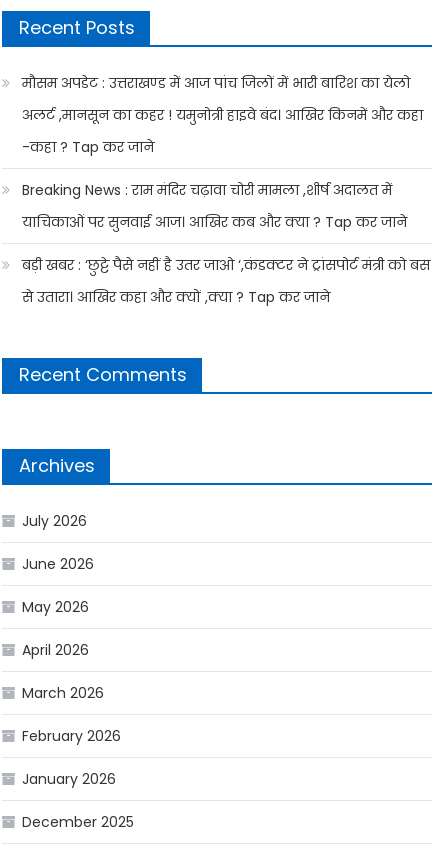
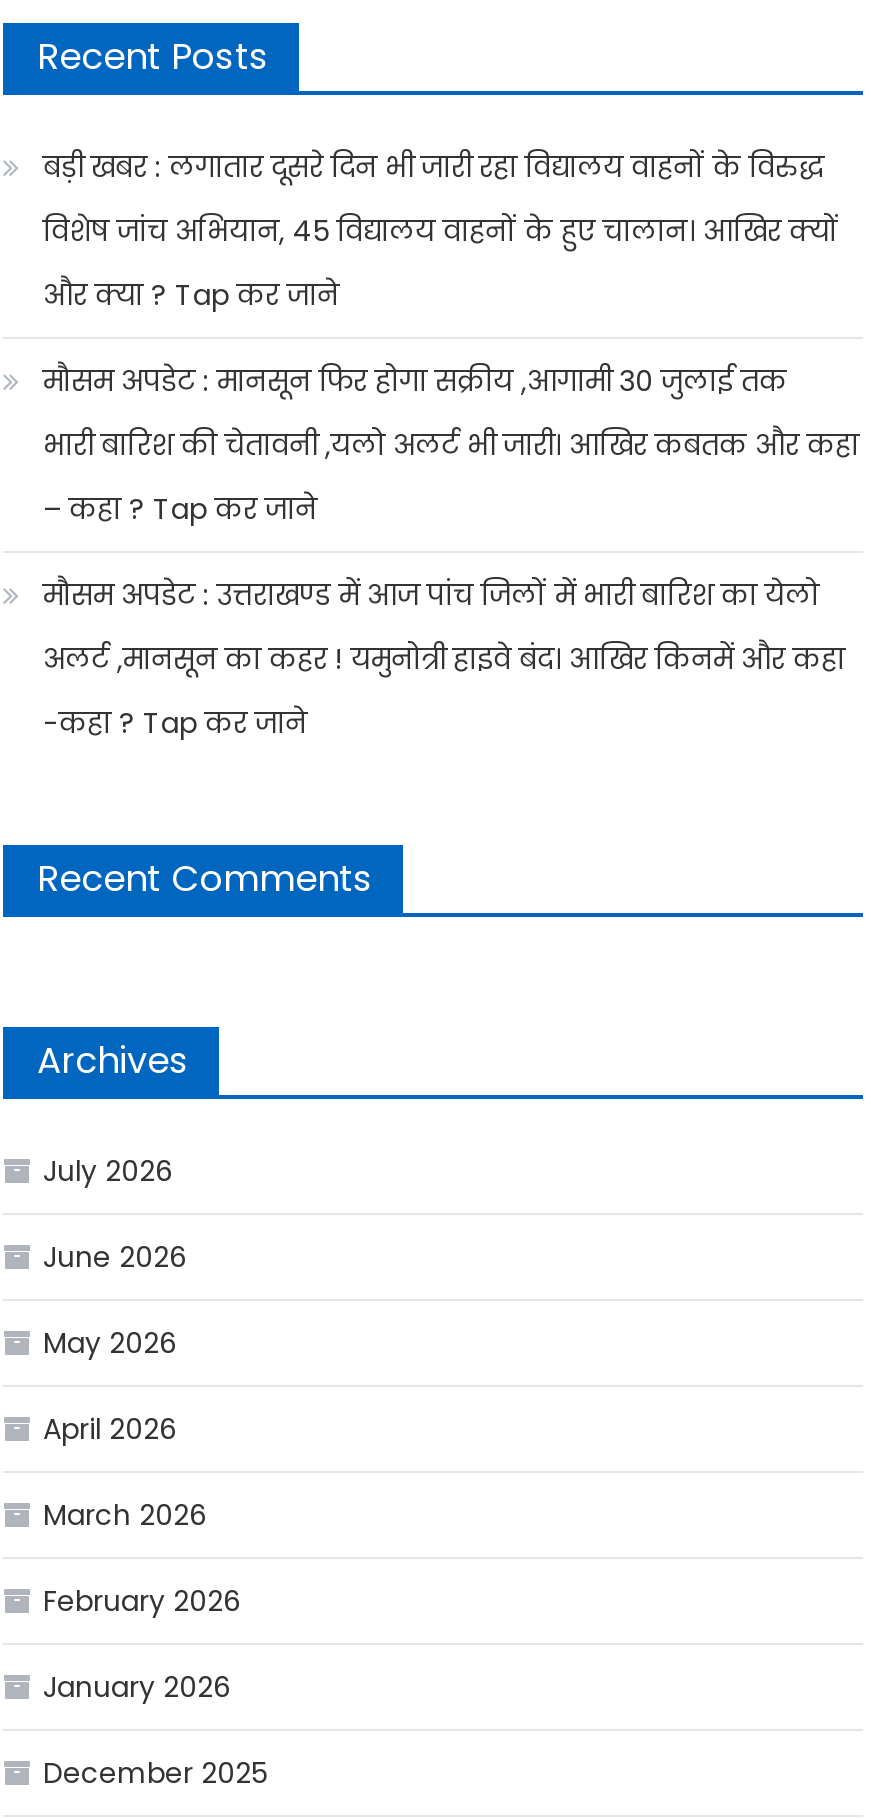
+ बड़ी खबर : लगातार दूसरे दिन भी जारी रहा विद्यालय वाहनों के विरुद्ध
+ विशेष जांच अभियान, 45 विद्यालय वाहनों के हुए चालान। आखिर क्यों
+ और क्या ? Tap कर जाने
+ मौसम अपडेट : मानसून फिर होगा सक्रीय ,आगामी 30 जुलाई तक
+ भारी बारिश की चेतावनी ,यलो अलर्ट भी जारी। आखिर कबतक और कहा
+ – कहा ? Tap कर जाने

moved down: मौसम अपडेट : उत्तराखण्ड में आज पांच जिलों में भारी बारिश का येलो | अलर्ट ,मानसून का कहर ! यमुनोत्री हाइवे बंद। आखिर किनमें और कहा | -कहा ? Tap कर जाने

- Breaking News : राम मंदिर चढ़ावा चोरी मामला ,शीर्ष अदालत में
- याचिकाओं पर सुनवाई आज। आखिर कब और क्या ? Tap कर जाने
- बड़ी खबर : ‘छुट्टे पैसे नहीं है उतर जाओ ‘,कंडक्टर ने ट्रांसपोर्ट मंत्री को बस
- से उतारा। आखिर कहा और क्यों ,क्या ? Tap कर जाने
